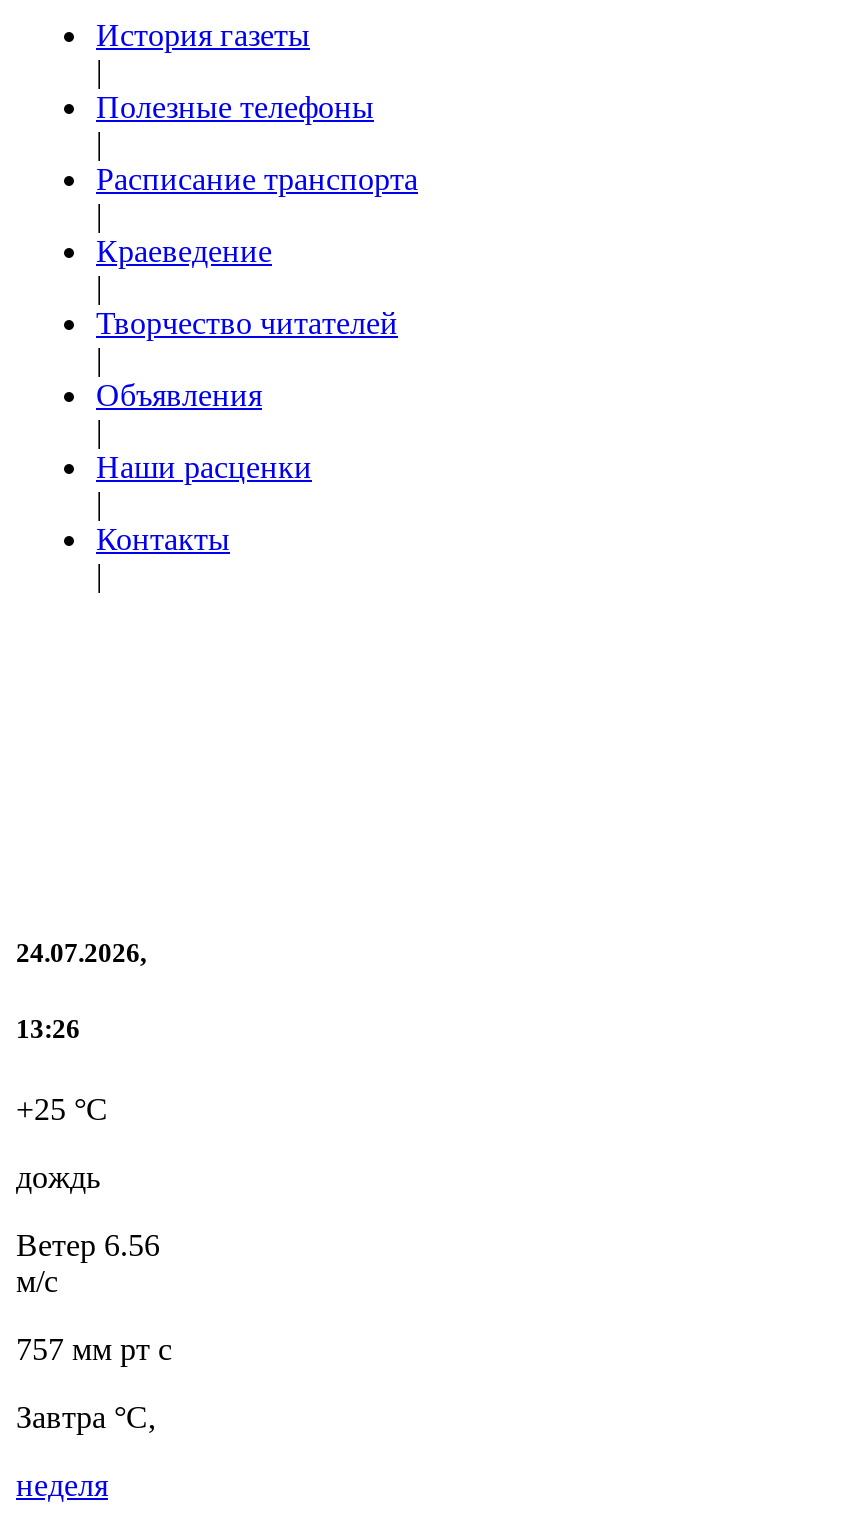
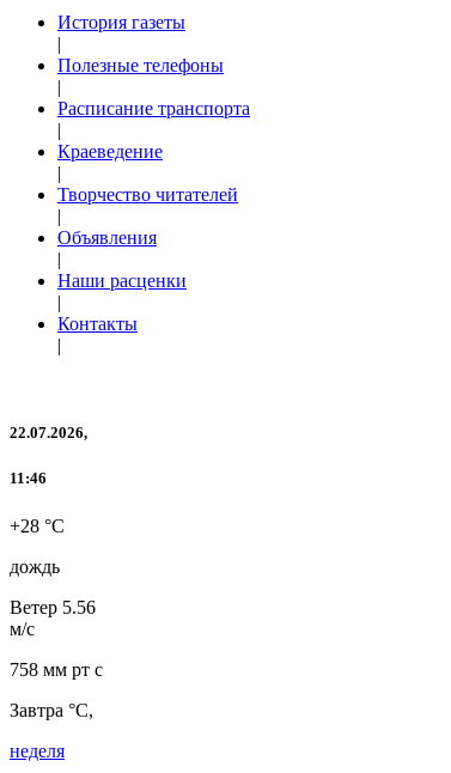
- 24.07.2026,
+ 22.07.2026,

- 13:26
+ 11:46

- +25 °C
+ +28 °C

- Ветер 6.56
+ Ветер 5.56

- 757 мм рт с
+ 758 мм рт с
